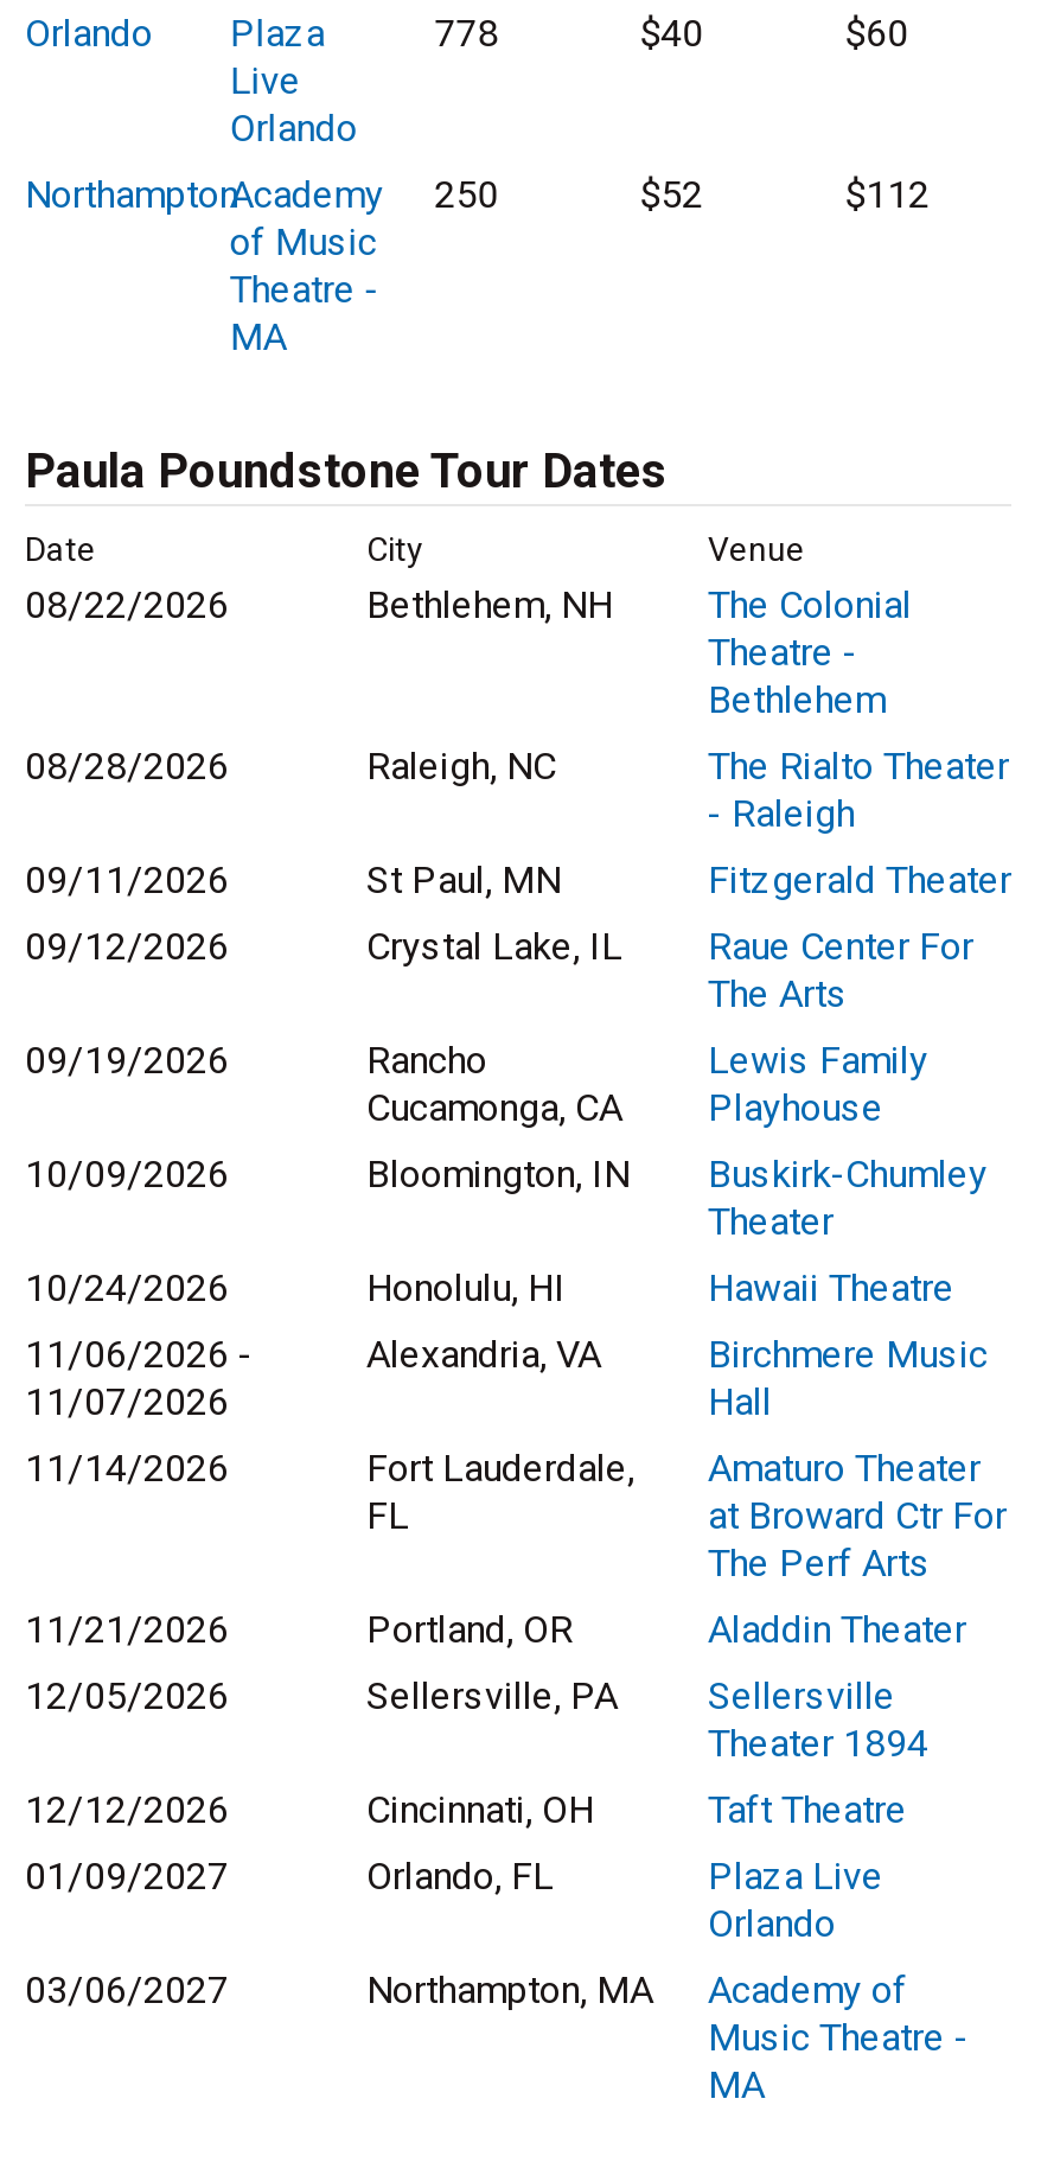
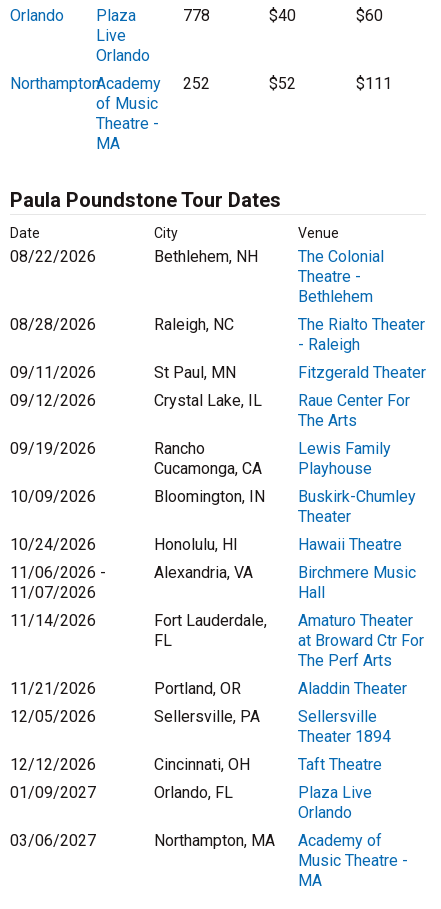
- Northampton Academy 250
+ Northampton Academy 252

- $112
+ $111
